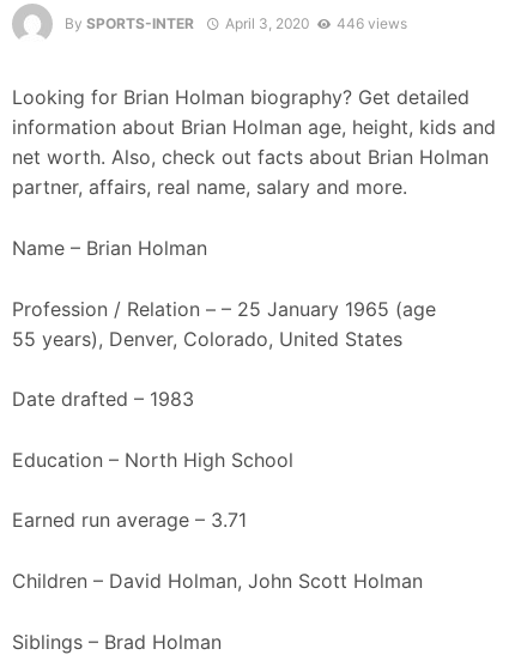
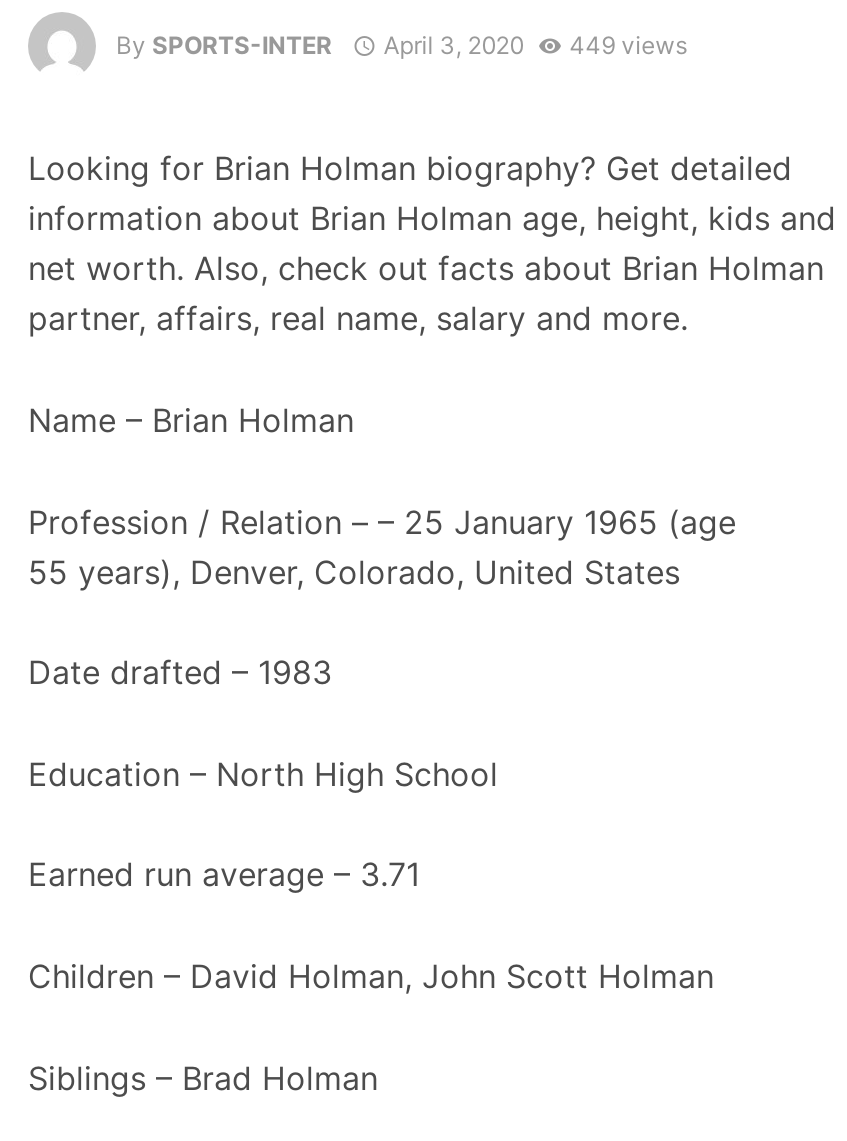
- By SPORTS-INTER April 3, 2020 446 views
+ By SPORTS-INTER April 3, 2020 449 views
